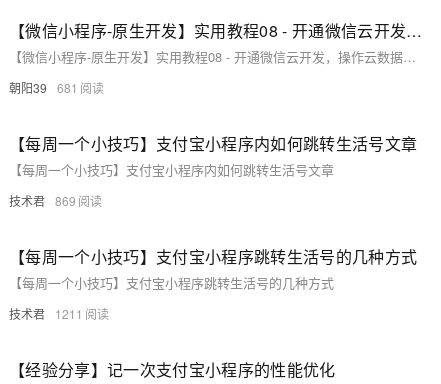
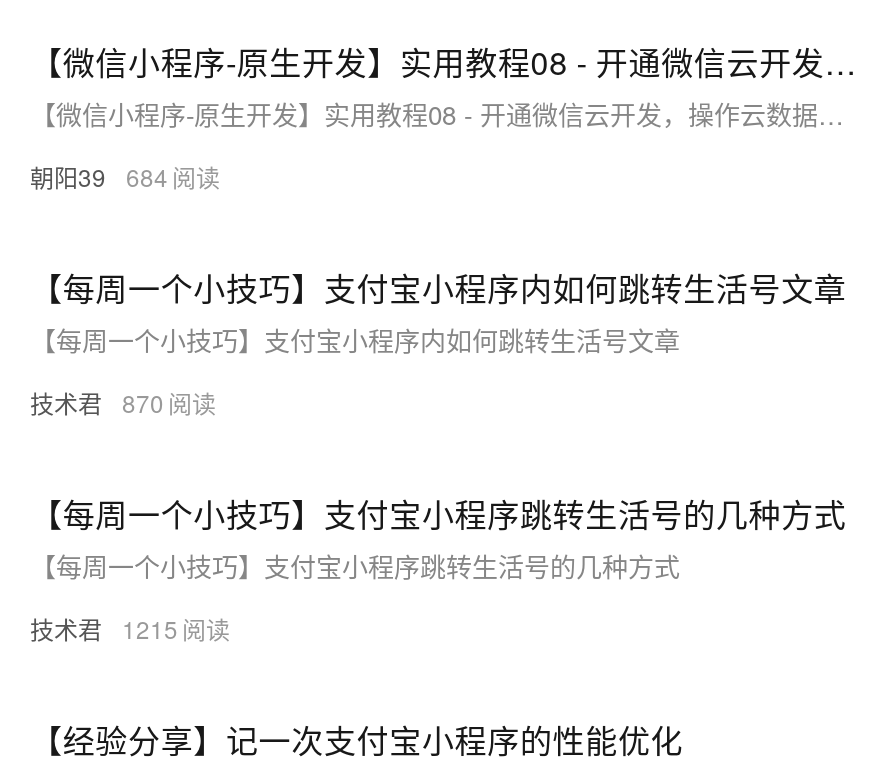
- 朝阳39 681
+ 朝阳39 684

- 技术君 869
+ 技术君 870

- 技术君 1211
+ 技术君 1215
